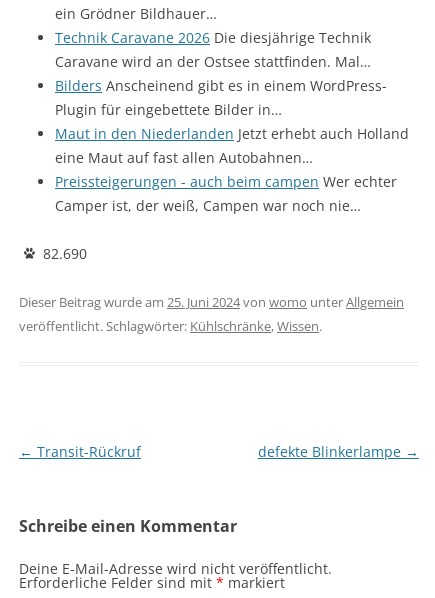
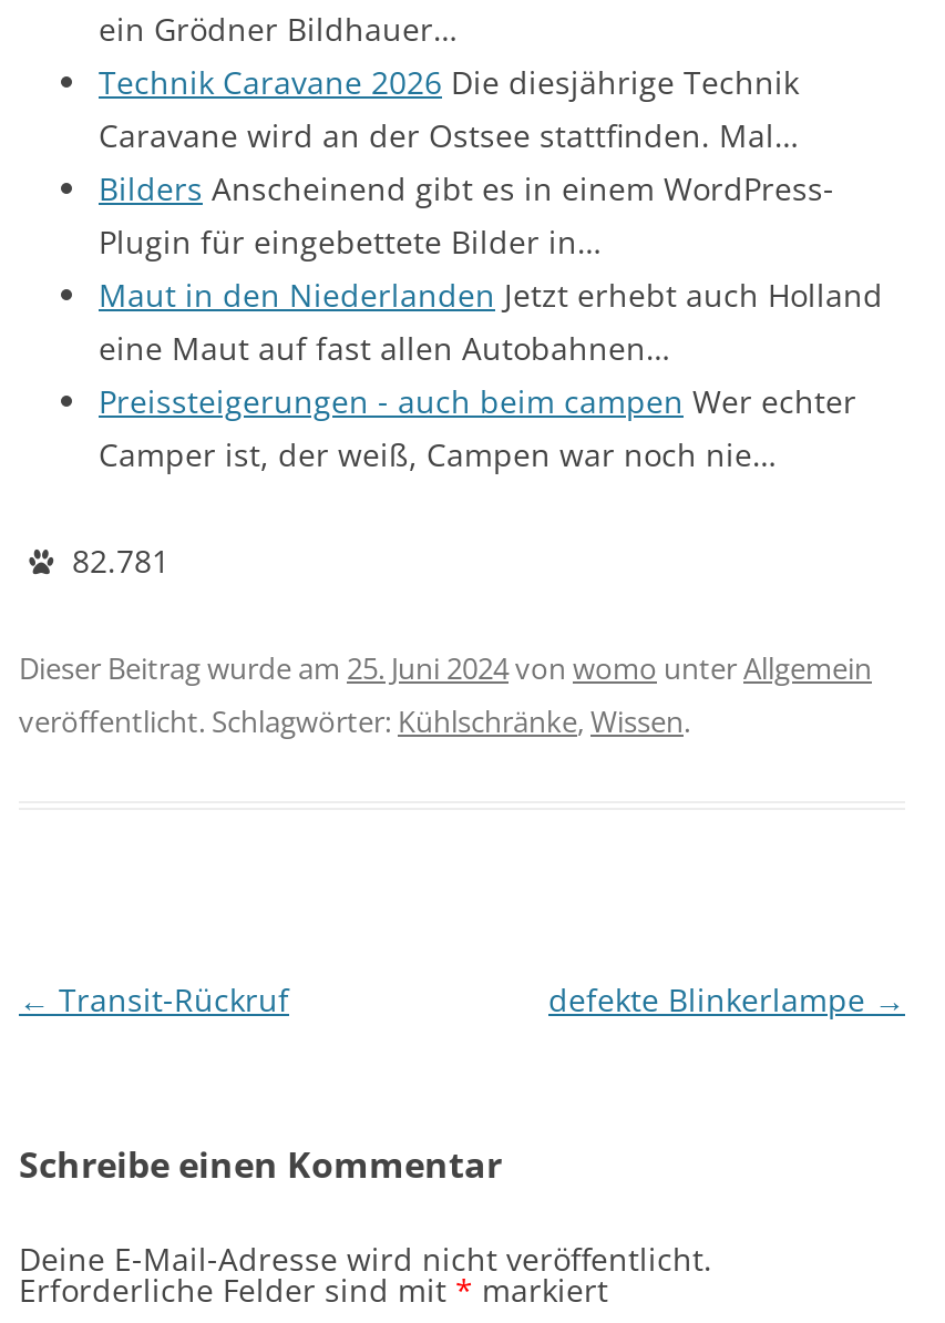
- 82.690
+ 82.781
